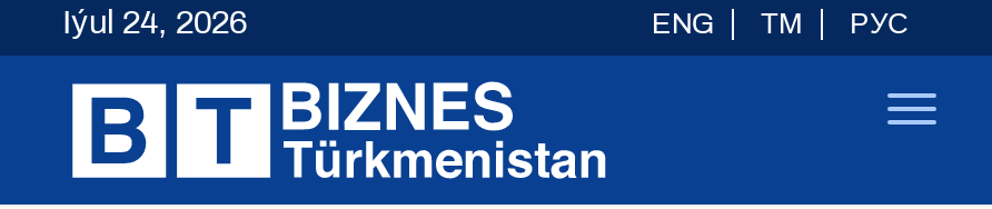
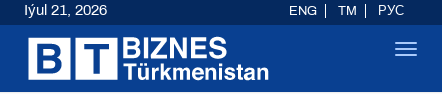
- Iýul 24, 2026
+ Iýul 21, 2026
